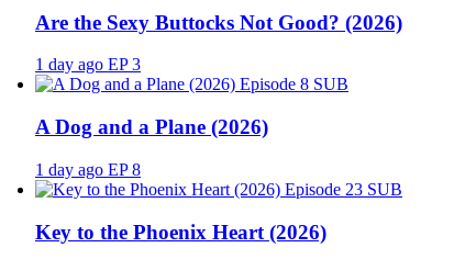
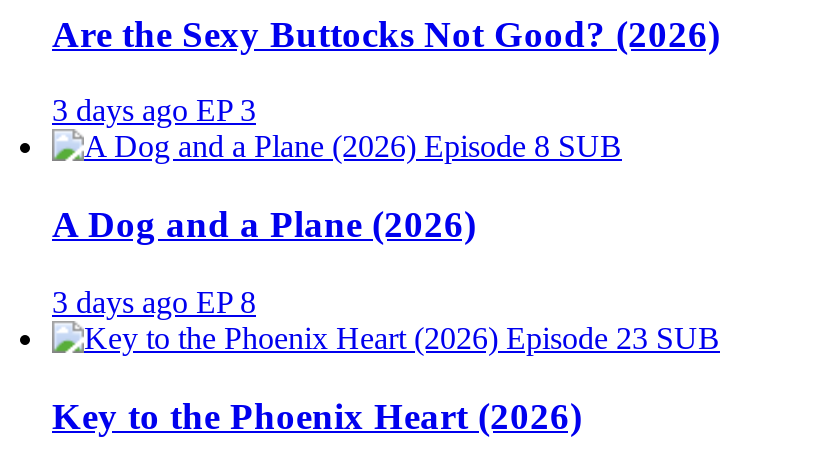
- 1 day ago EP 3
+ 3 days ago EP 3

- 1 day ago EP 8
+ 3 days ago EP 8
